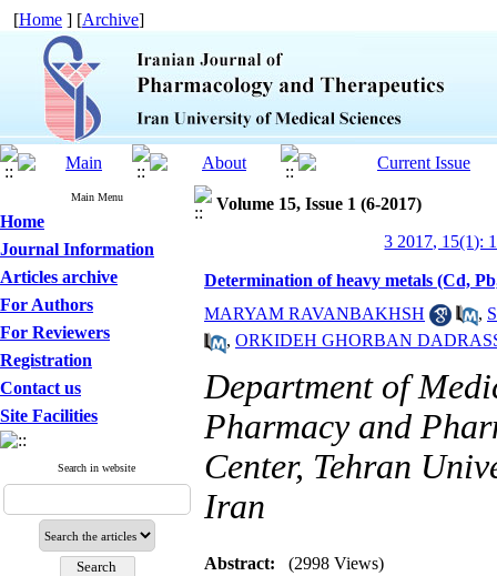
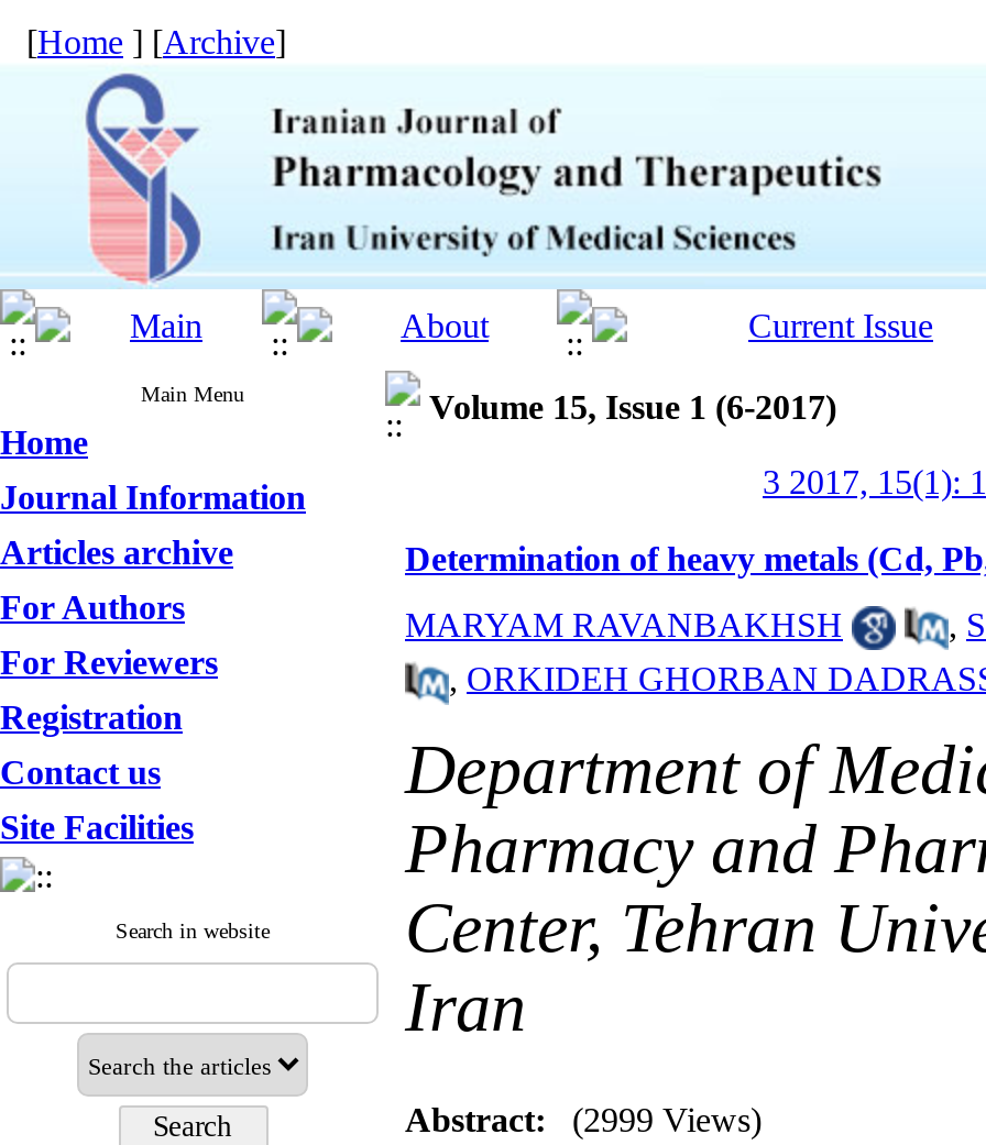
- Abstract: (2998 Views)
+ Abstract: (2999 Views)
